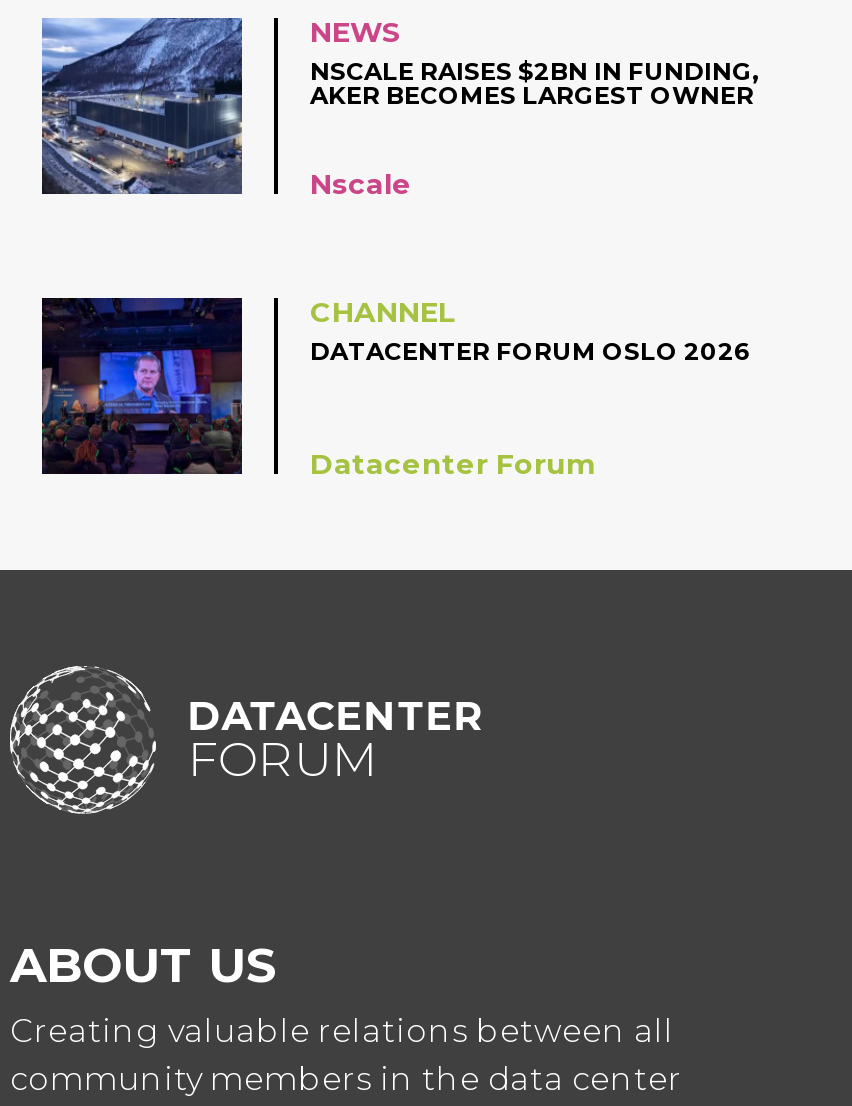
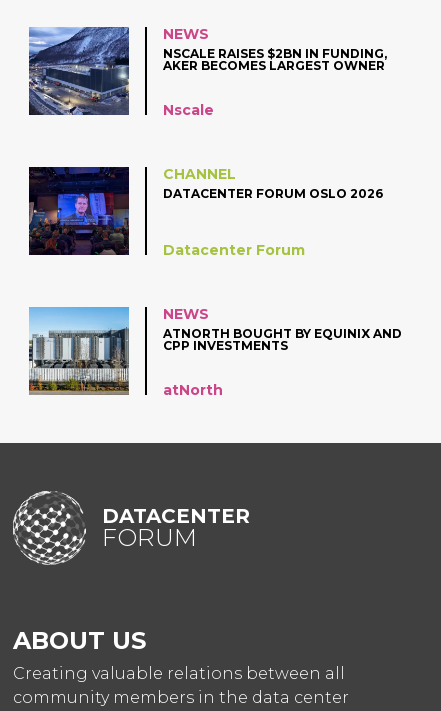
+ [image]
+ NEWS
+ ATNORTH BOUGHT BY EQUINIX AND
+ CPP INVESTMENTS
+ atNorth
